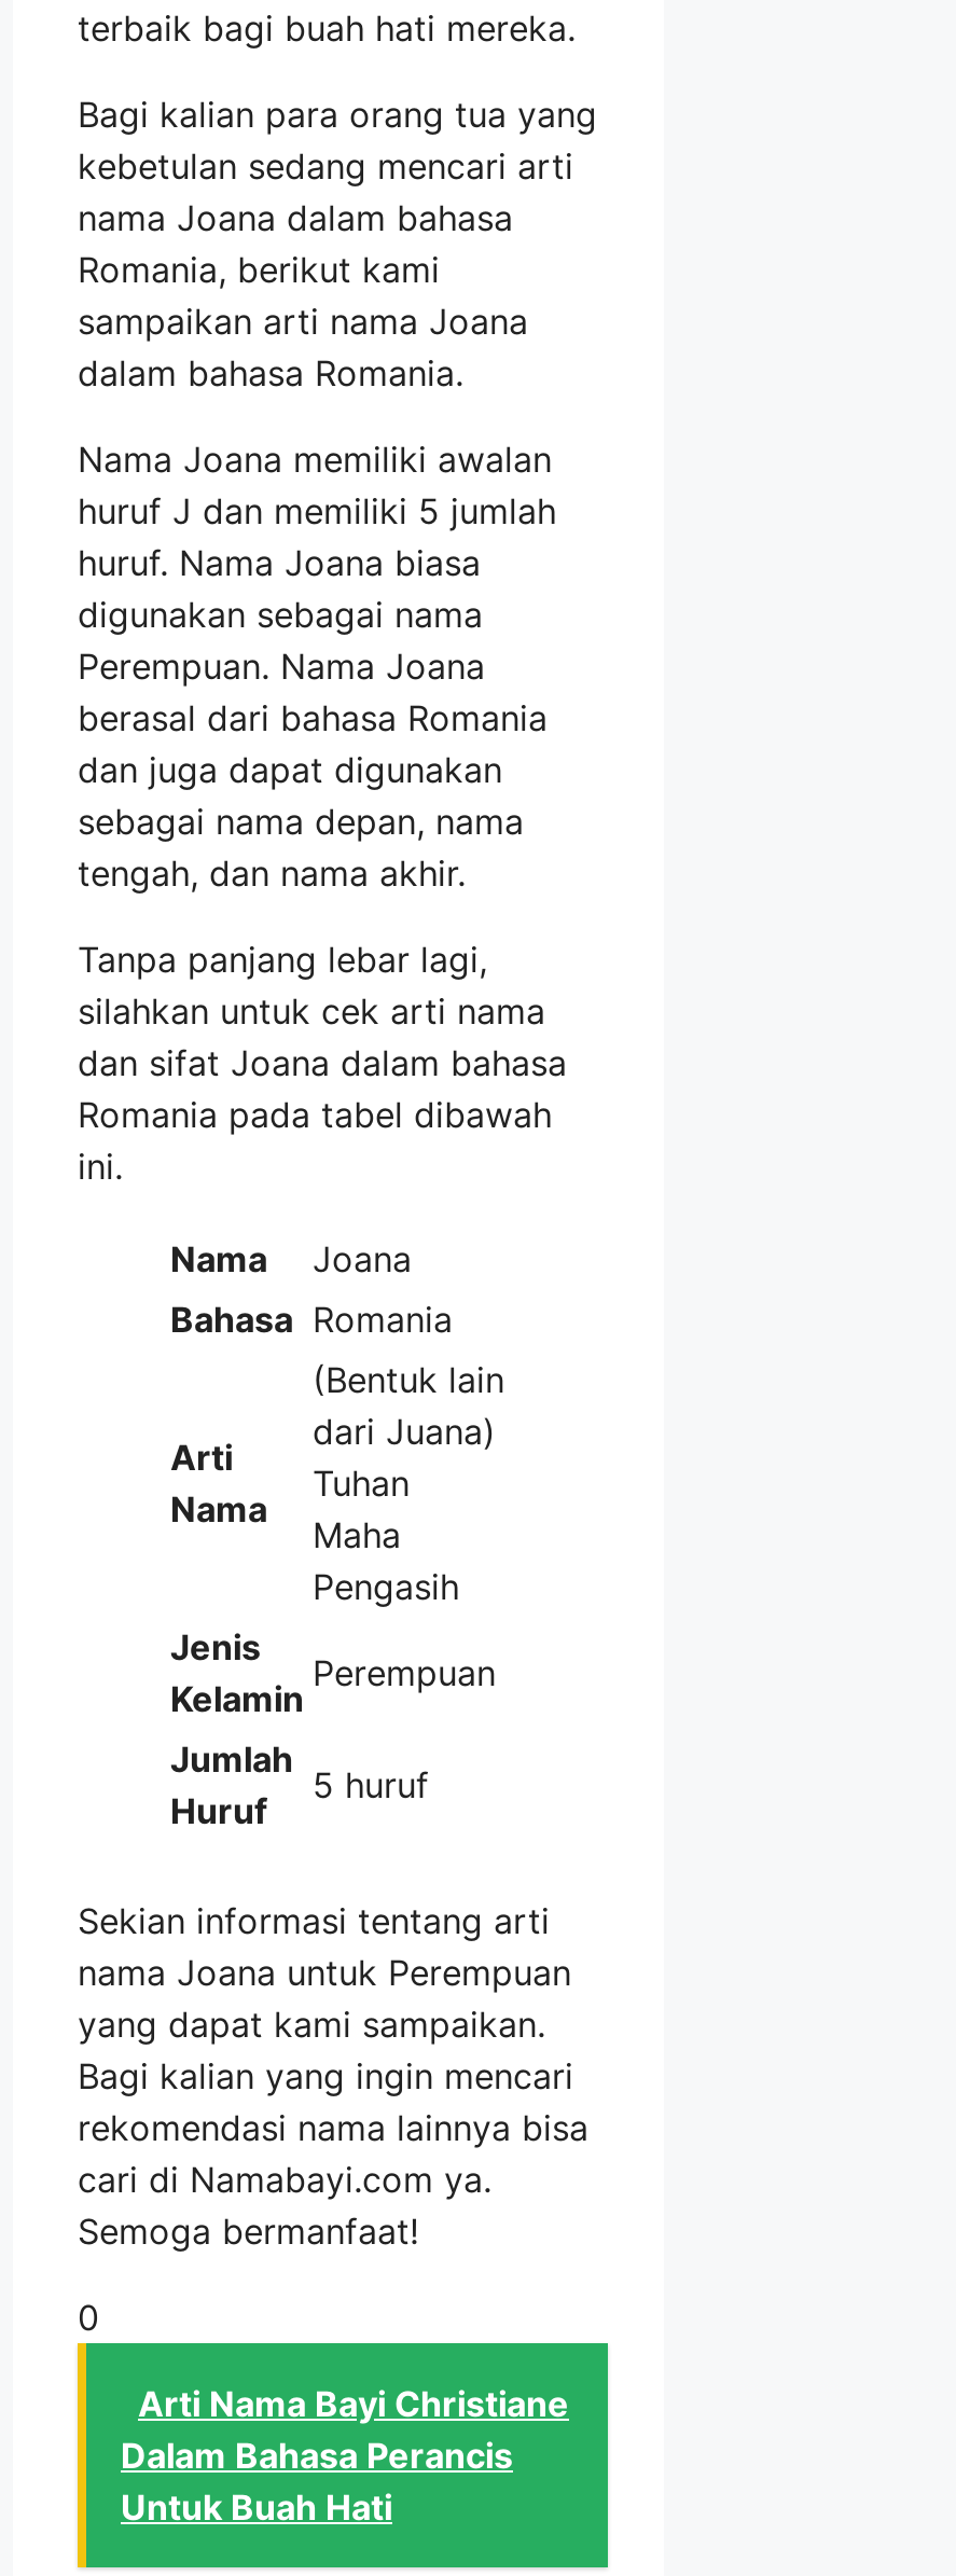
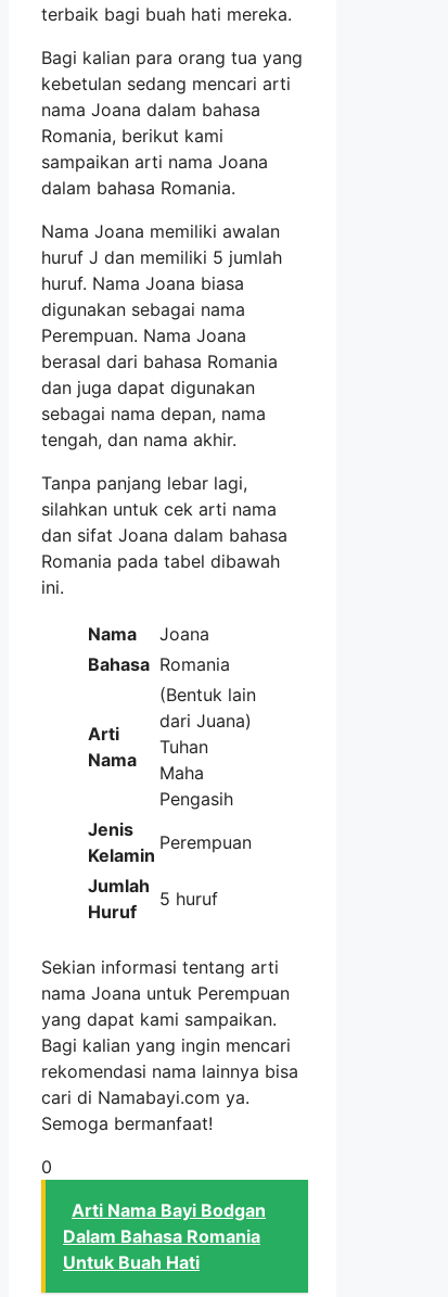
- Arti Nama Bayi Christiane
+ Arti Nama Bayi Bodgan

- Dalam Bahasa Perancis
+ Dalam Bahasa Romania
